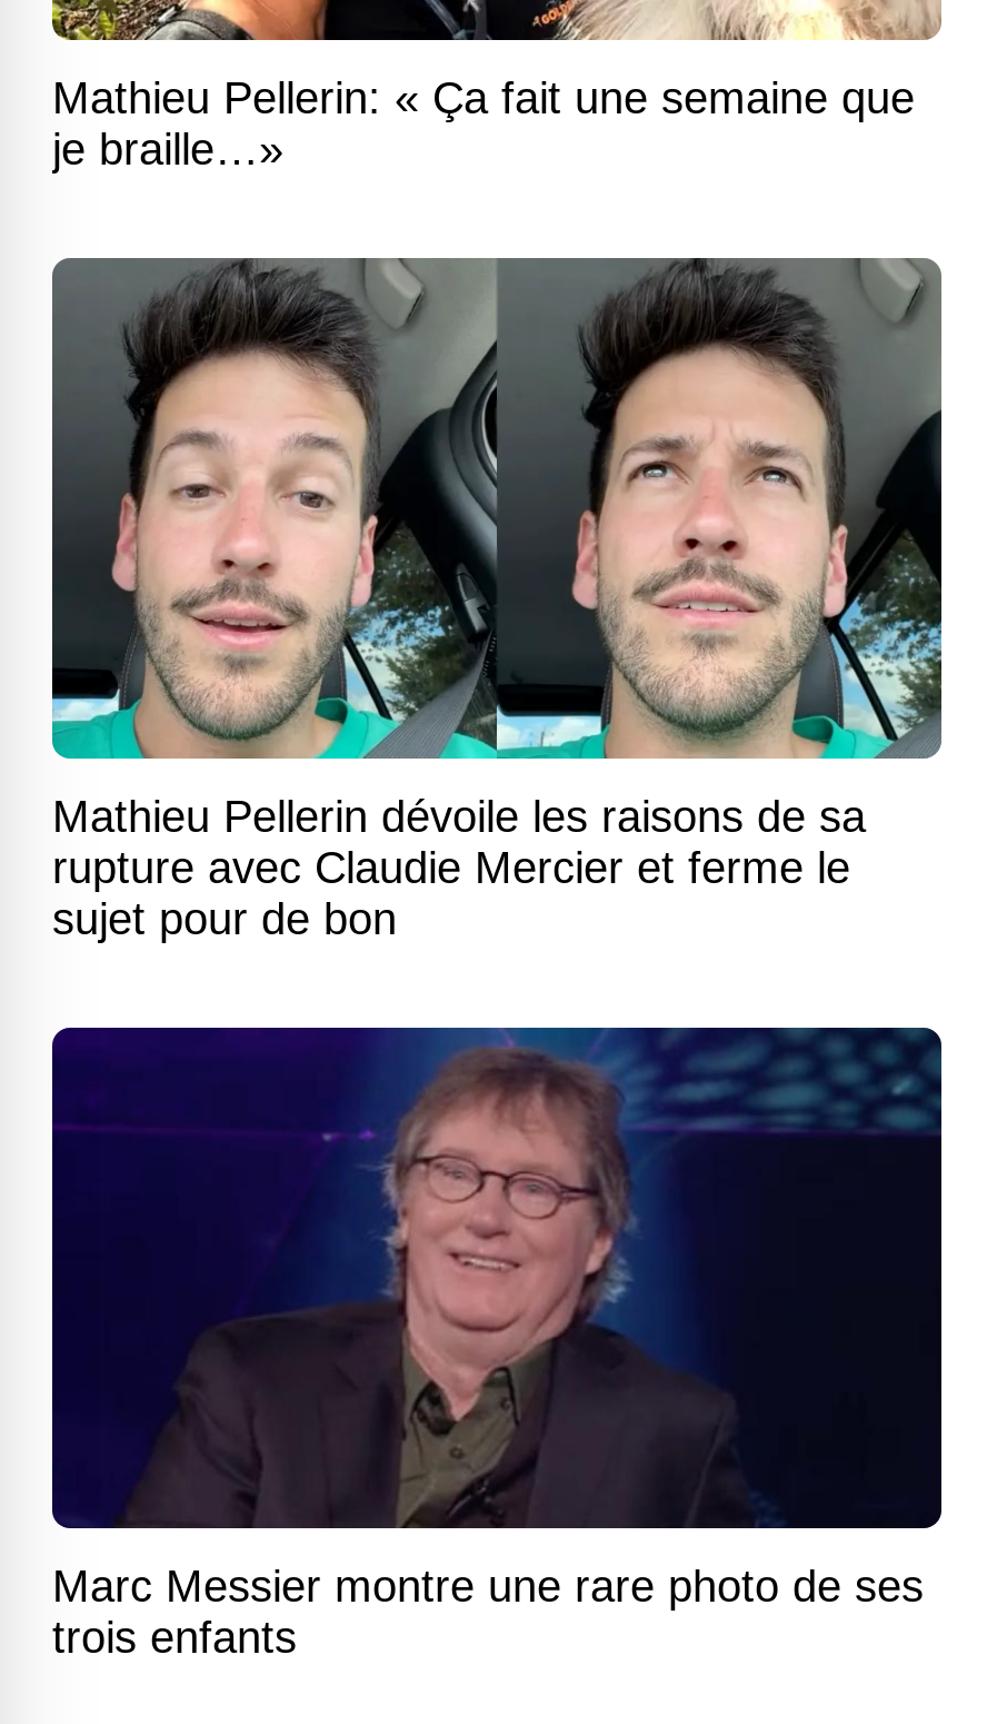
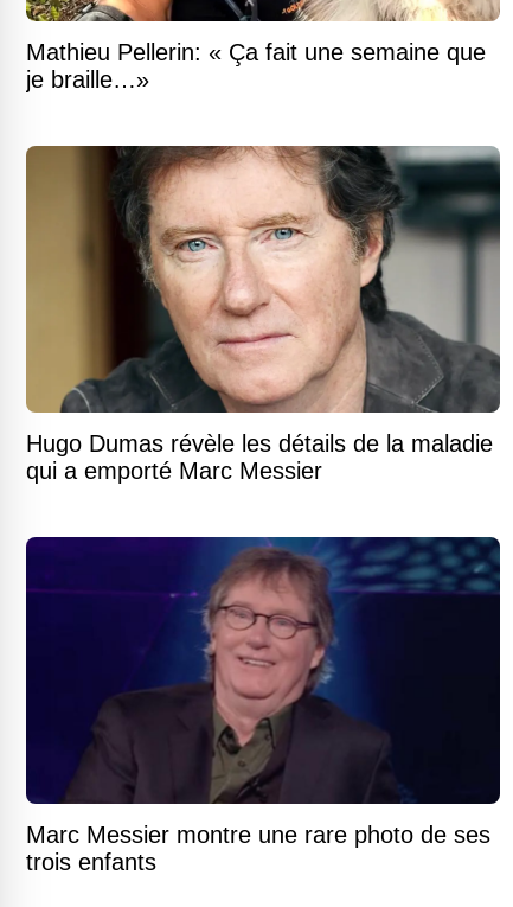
- [image]
- Mathieu Pellerin dévoile les raisons de sa
- rupture avec Claudie Mercier et ferme le
- sujet pour de bon
+ [image]
+ Hugo Dumas révèle les détails de la maladie
+ qui a emporté Marc Messier
